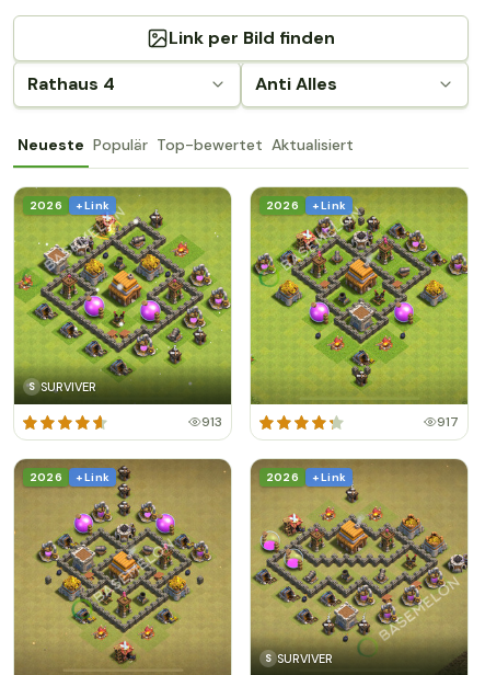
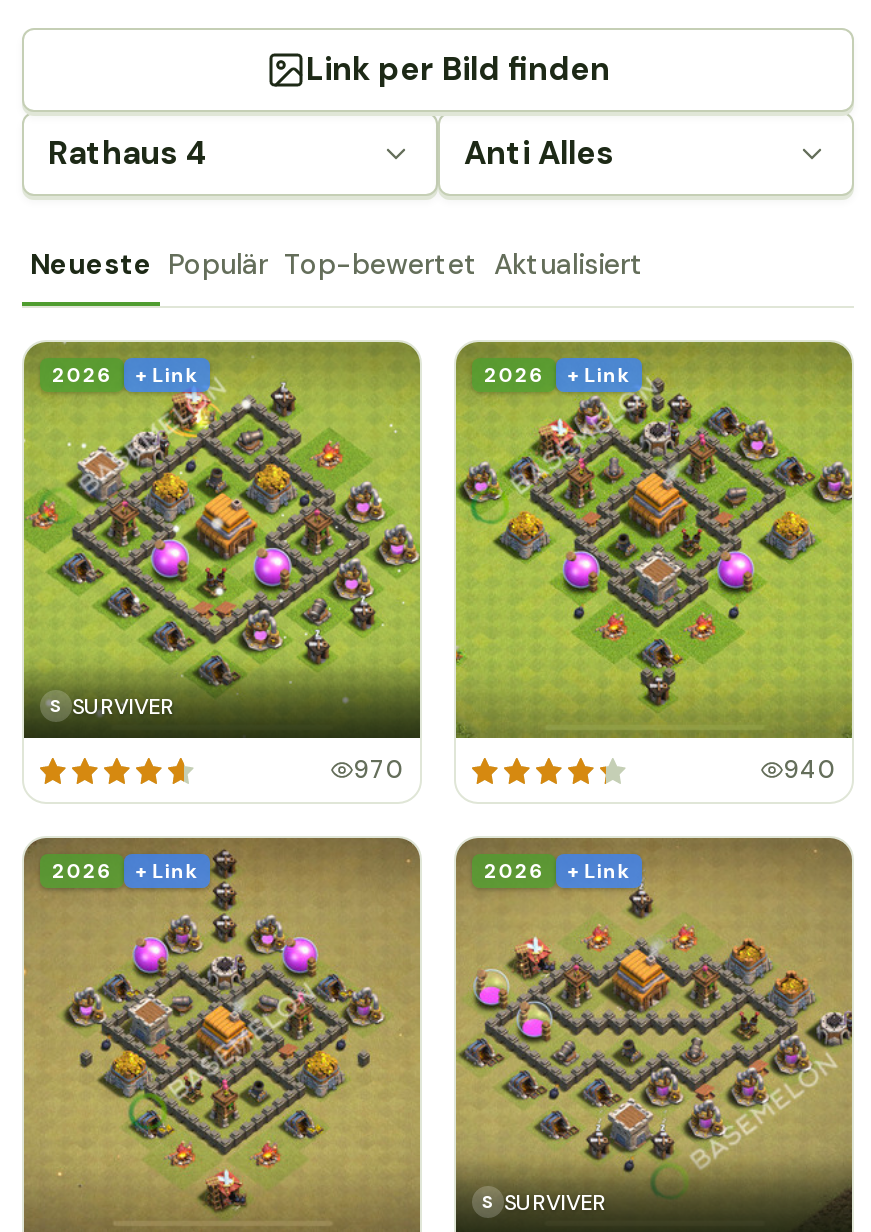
- 913
+ 970

- 917
+ 940
